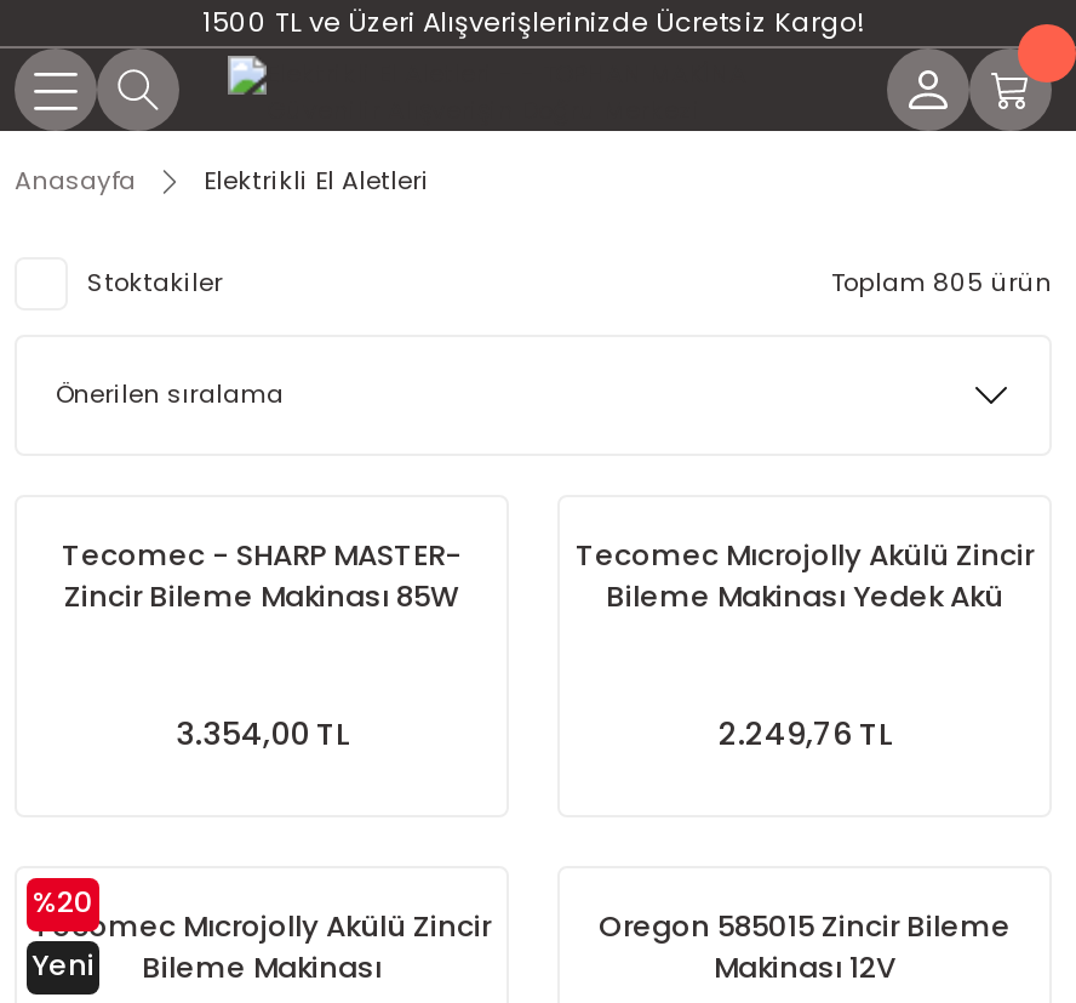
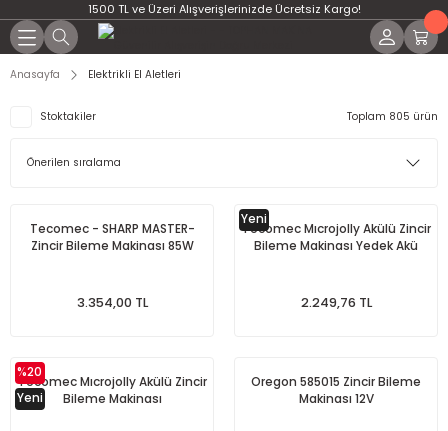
+ Yeni
